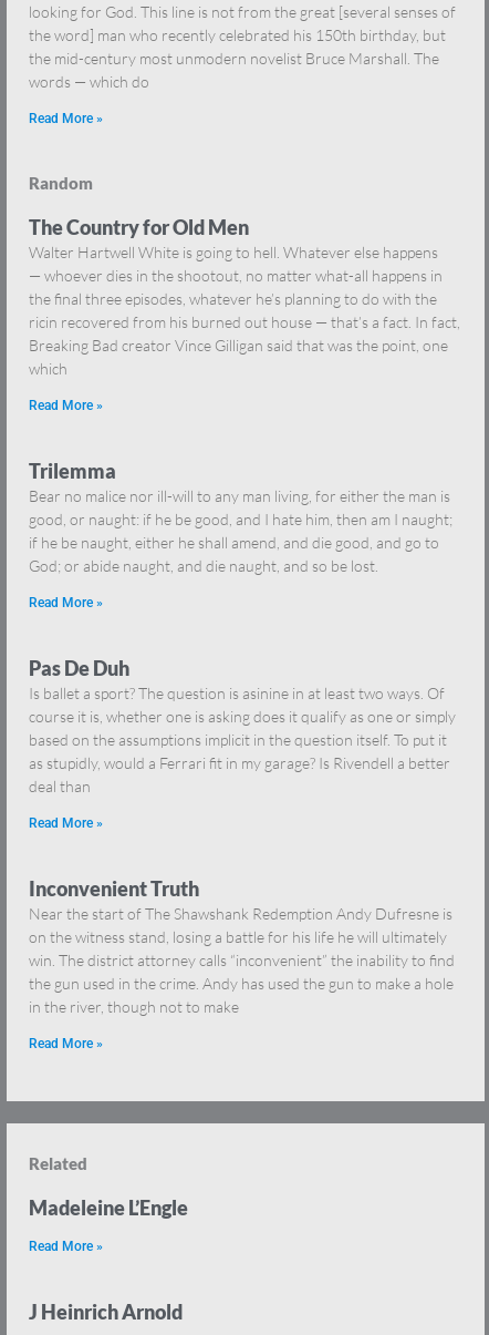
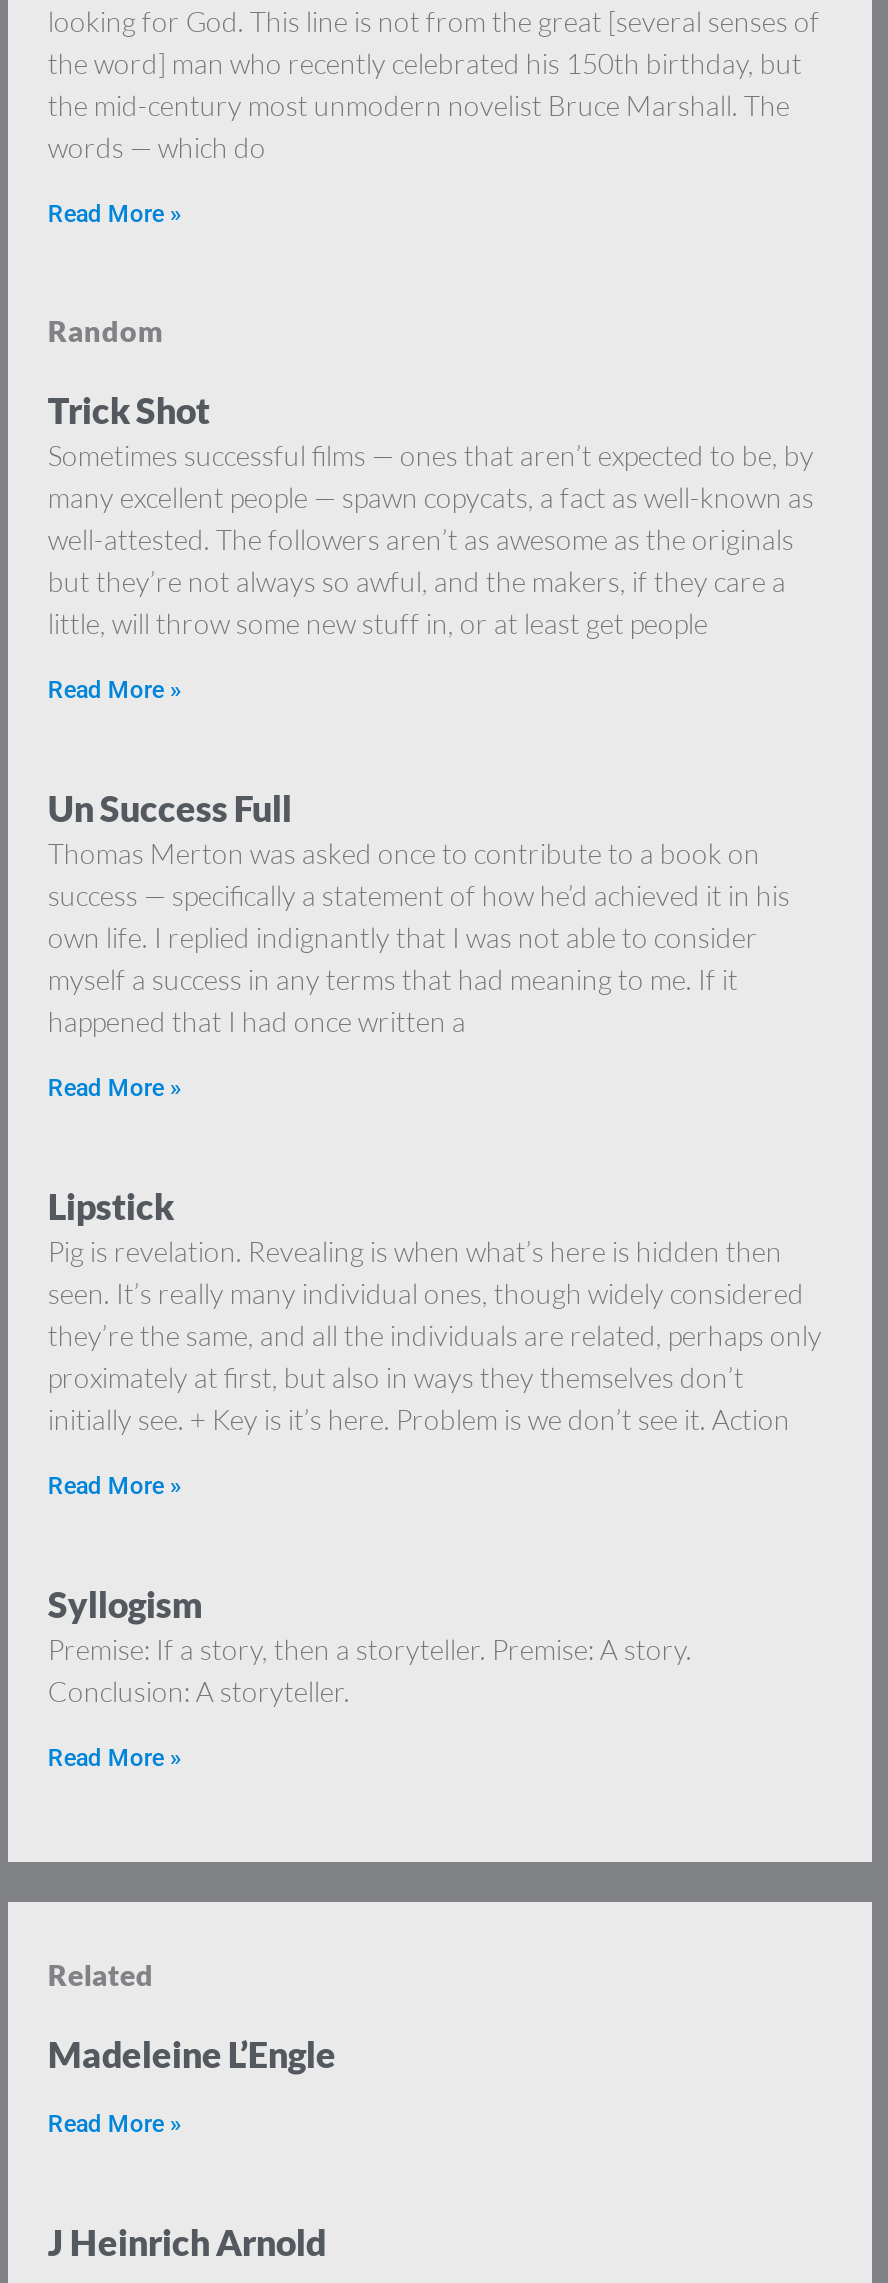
- The Country for Old Men
- Walter Hartwell White is going to hell. Whatever else happens
- — whoever dies in the shootout, no matter what-all happens in
- the final three episodes, whatever he’s planning to do with the
- ricin recovered from his burned out house — that’s a fact. In fact,
- Breaking Bad creator Vince Gilligan said that was the point, one
- which
+ Trick Shot
+ Sometimes successful films — ones that aren’t expected to be, by
+ many excellent people — spawn copycats, a fact as well-known as
+ well-attested. The followers aren’t as awesome as the originals
+ but they’re not always so awful, and the makers, if they care a
+ little, will throw some new stuff in, or at least get people

- Trilemma
- Bear no malice nor ill-will to any man living, for either the man is
- good, or naught: if he be good, and I hate him, then am I naught;
- if he be naught, either he shall amend, and die good, and go to
- God; or abide naught, and die naught, and so be lost.
+ Un Success Full
+ Thomas Merton was asked once to contribute to a book on
+ success — specifically a statement of how he’d achieved it in his
+ own life. I replied indignantly that I was not able to consider
+ myself a success in any terms that had meaning to me. If it
+ happened that I had once written a

- Pas De Duh
- Is ballet a sport? The question is asinine in at least two ways. Of
- course it is, whether one is asking does it qualify as one or simply
- based on the assumptions implicit in the question itself. To put it
- as stupidly, would a Ferrari fit in my garage? Is Rivendell a better
- deal than
+ Lipstick
+ Pig is revelation. Revealing is when what’s here is hidden then
+ seen. It’s really many individual ones, though widely considered
+ they’re the same, and all the individuals are related, perhaps only
+ proximately at first, but also in ways they themselves don’t
+ initially see. + Key is it’s here. Problem is we don’t see it. Action

- Inconvenient Truth
- Near the start of The Shawshank Redemption Andy Dufresne is
- on the witness stand, losing a battle for his life he will ultimately
- win. The district attorney calls “inconvenient” the inability to find
- the gun used in the crime. Andy has used the gun to make a hole
- in the river, though not to make
+ Syllogism
+ Premise: If a story, then a storyteller. Premise: A story.
+ Conclusion: A storyteller.
